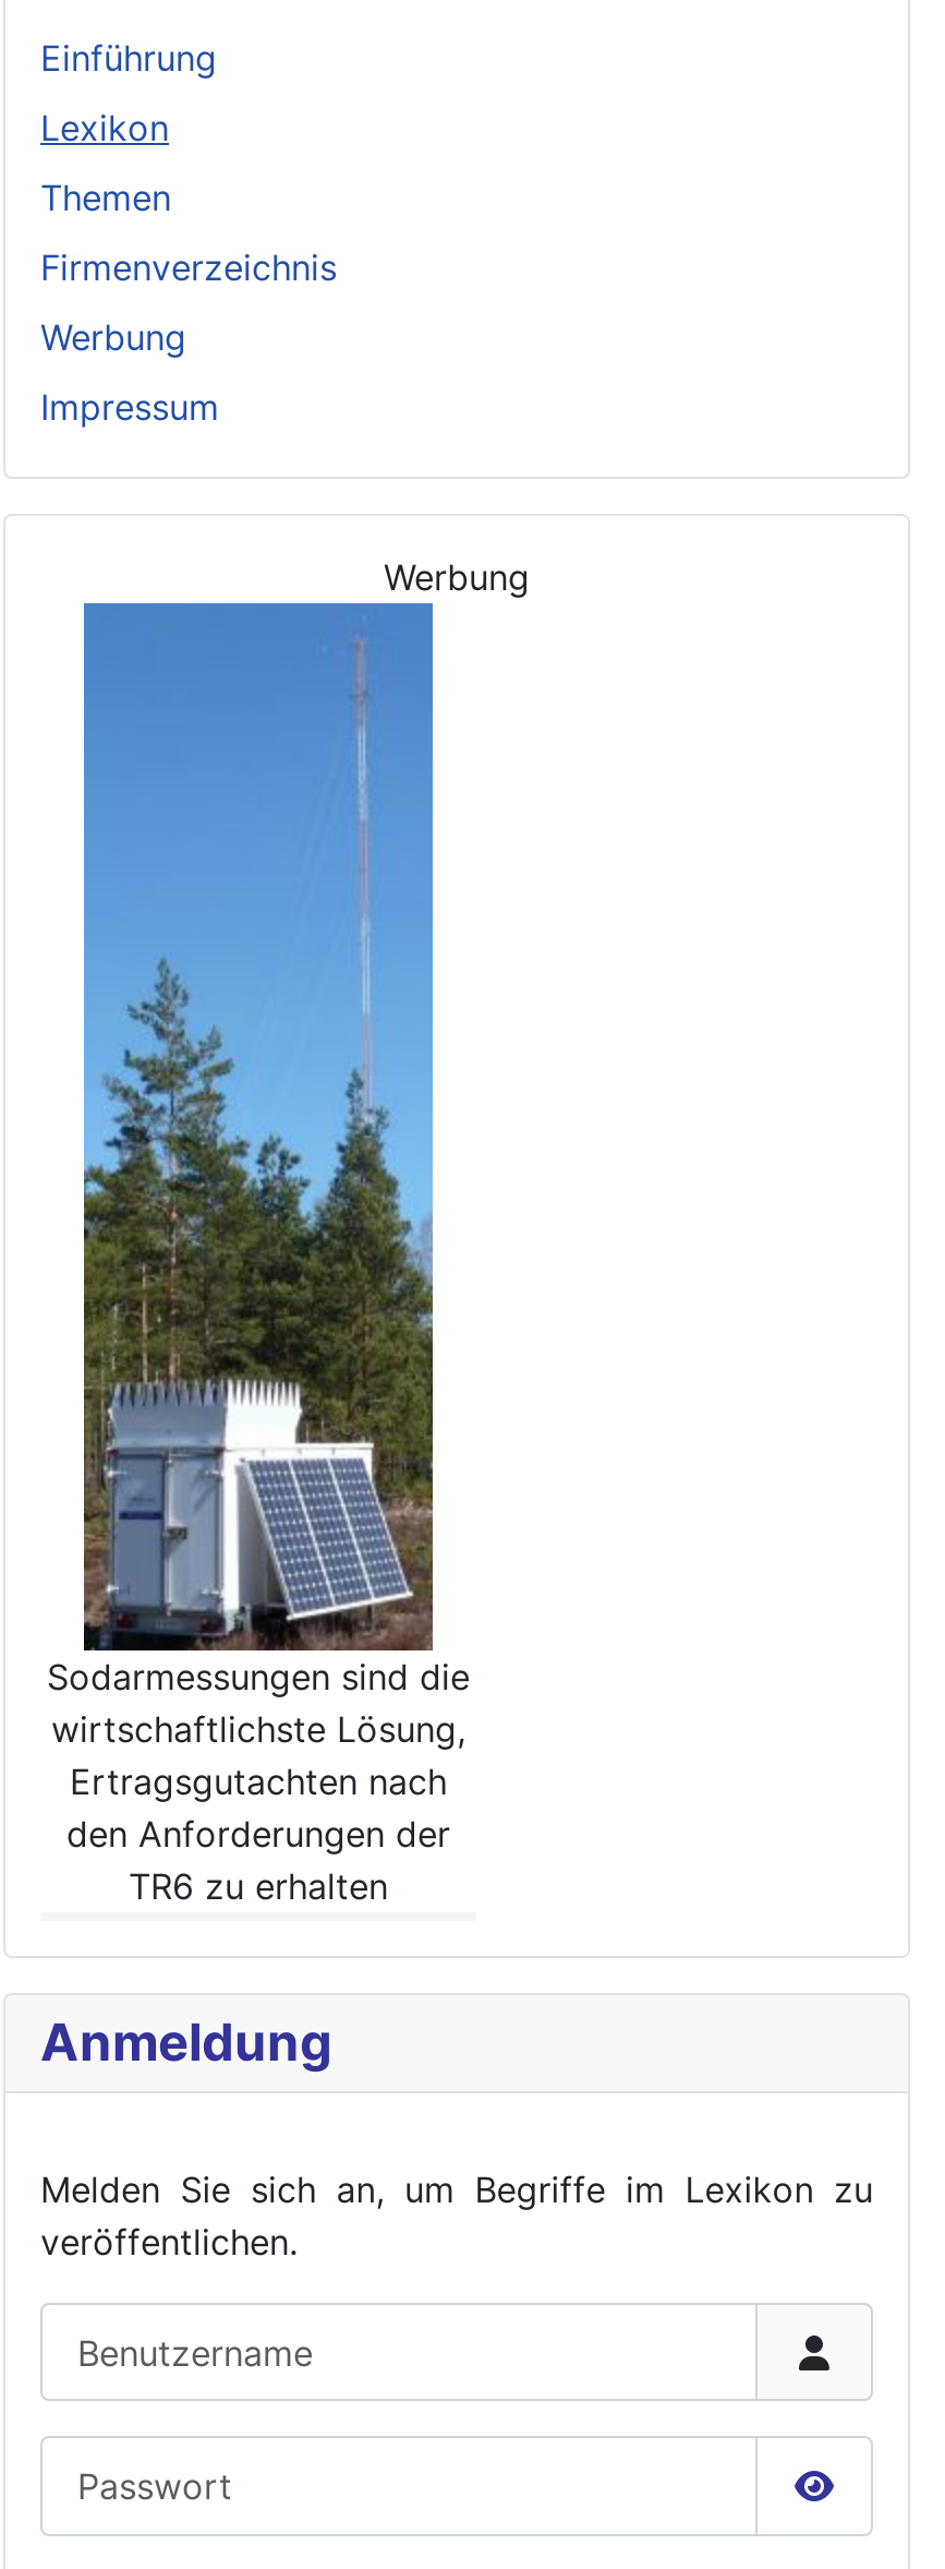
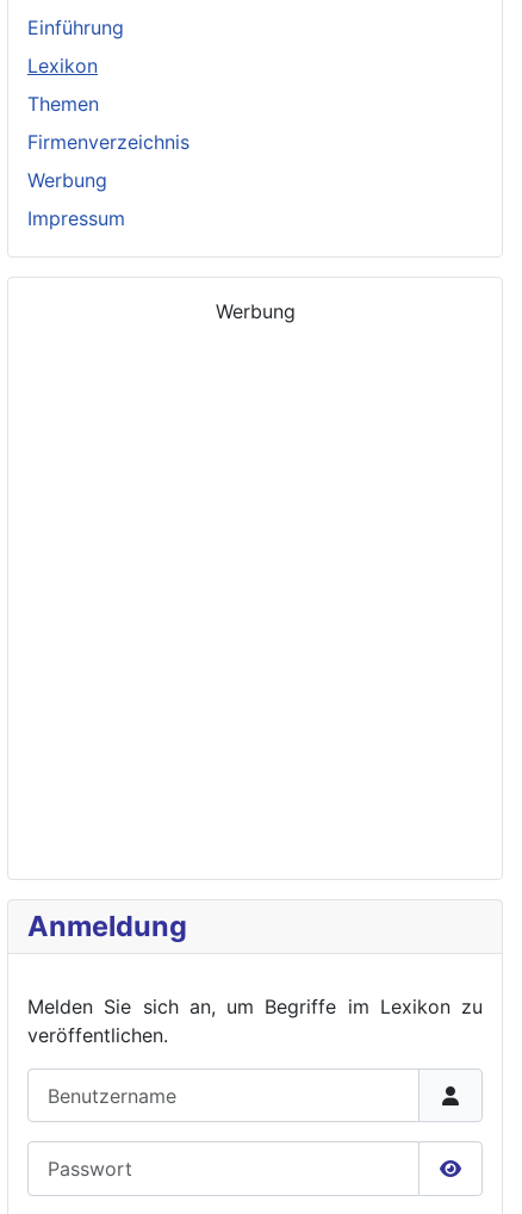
- [image]
- Sodarmessungen sind die
- wirtschaftlichste Lösung,
- Ertragsgutachten nach
- den Anforderungen der
- TR6 zu erhalten
